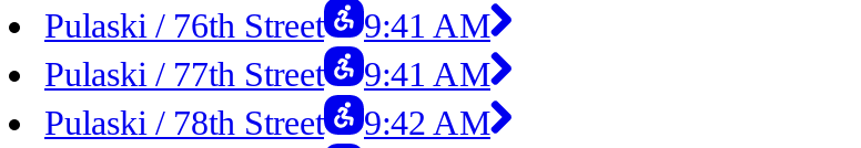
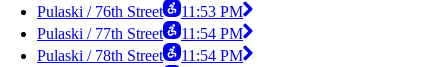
- Pulaski / 76th Street 9:41 AM
+ Pulaski / 76th Street 11:53 PM

- Pulaski / 77th Street 9:41 AM
+ Pulaski / 77th Street 11:54 PM

- Pulaski / 78th Street 9:42 AM
+ Pulaski / 78th Street 11:54 PM
